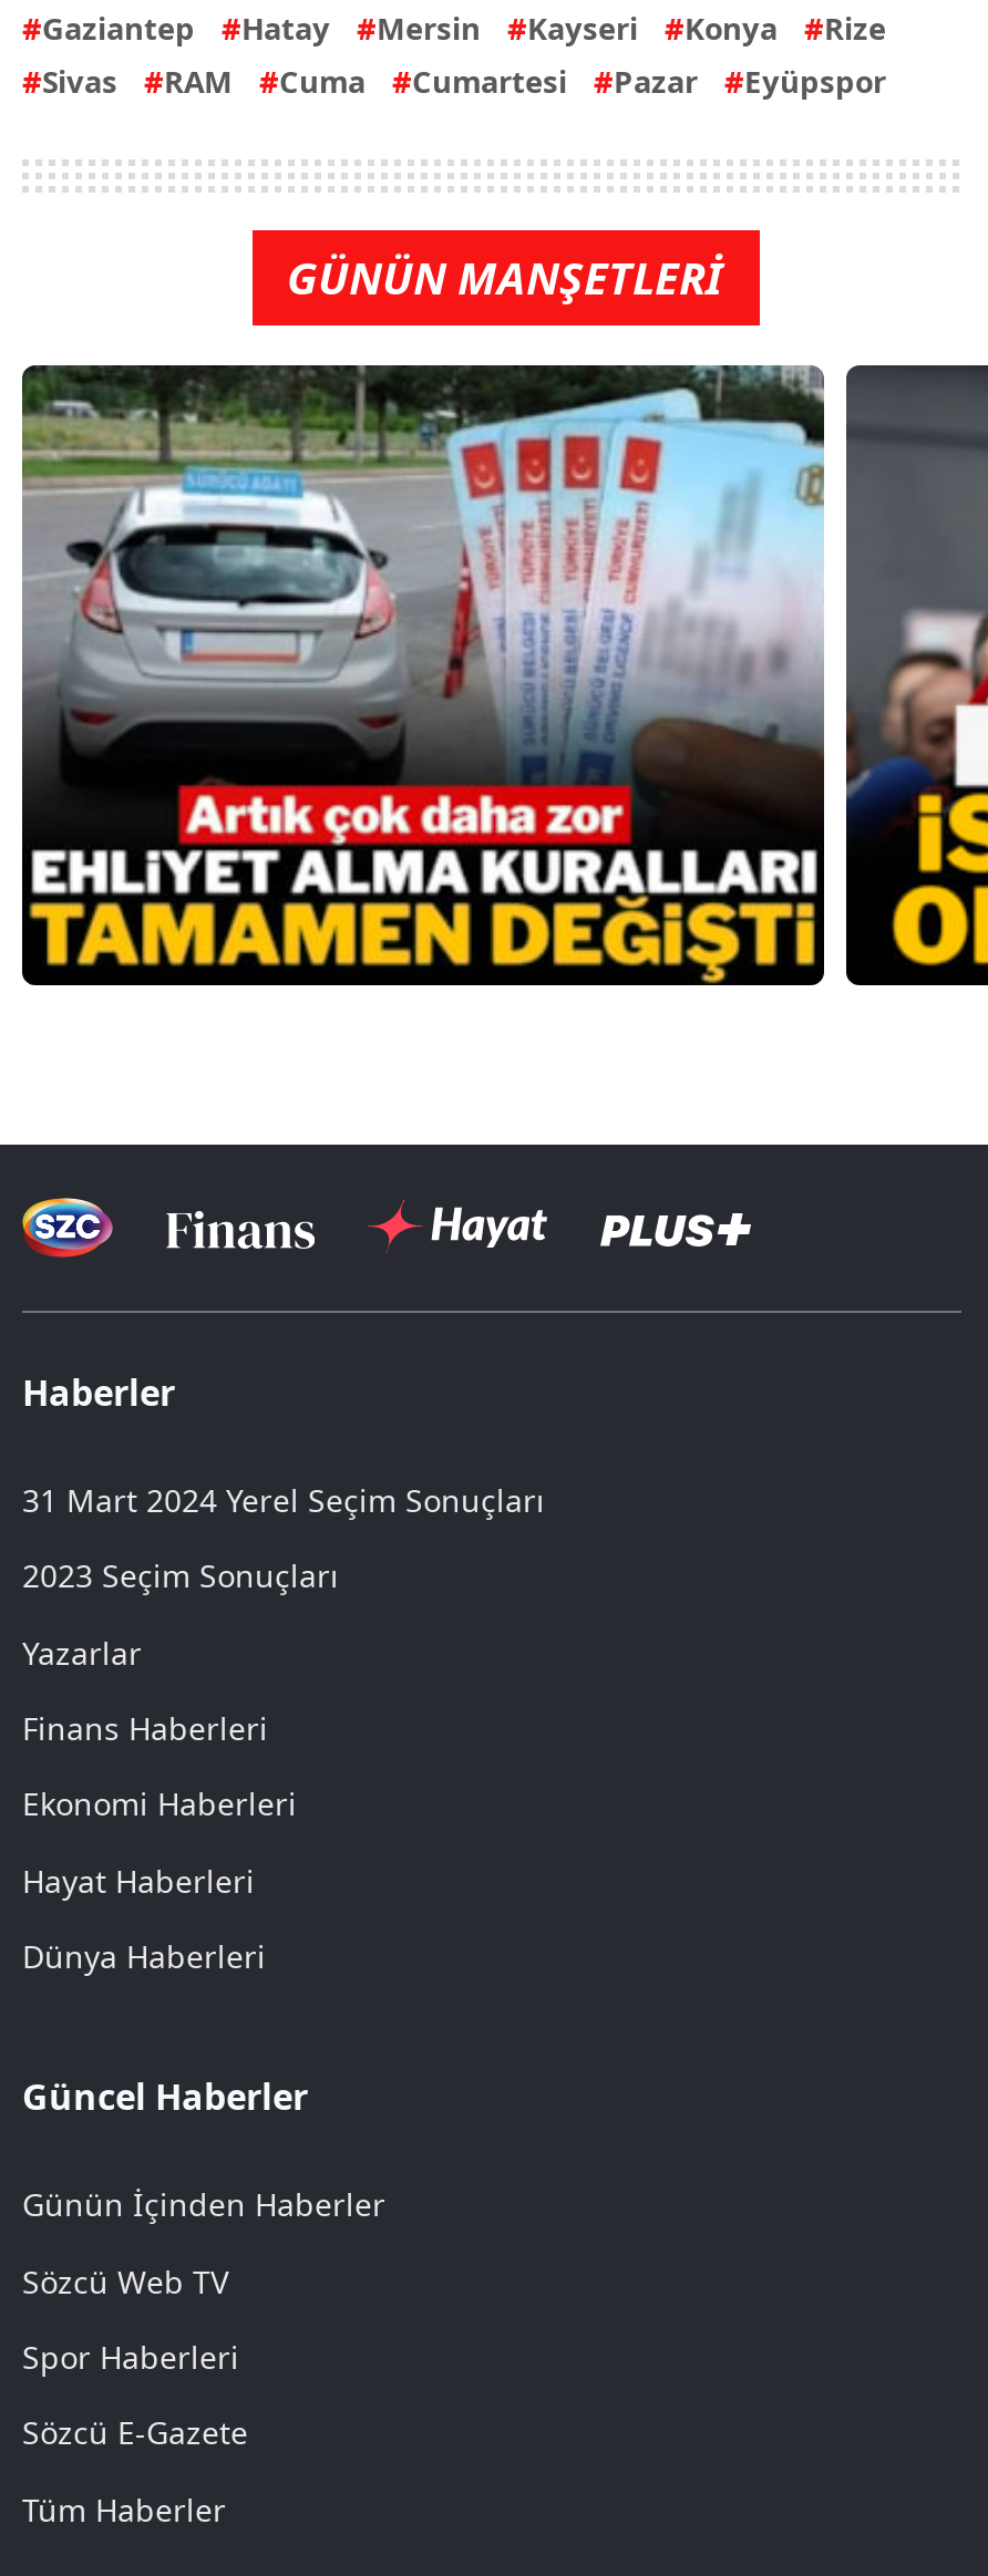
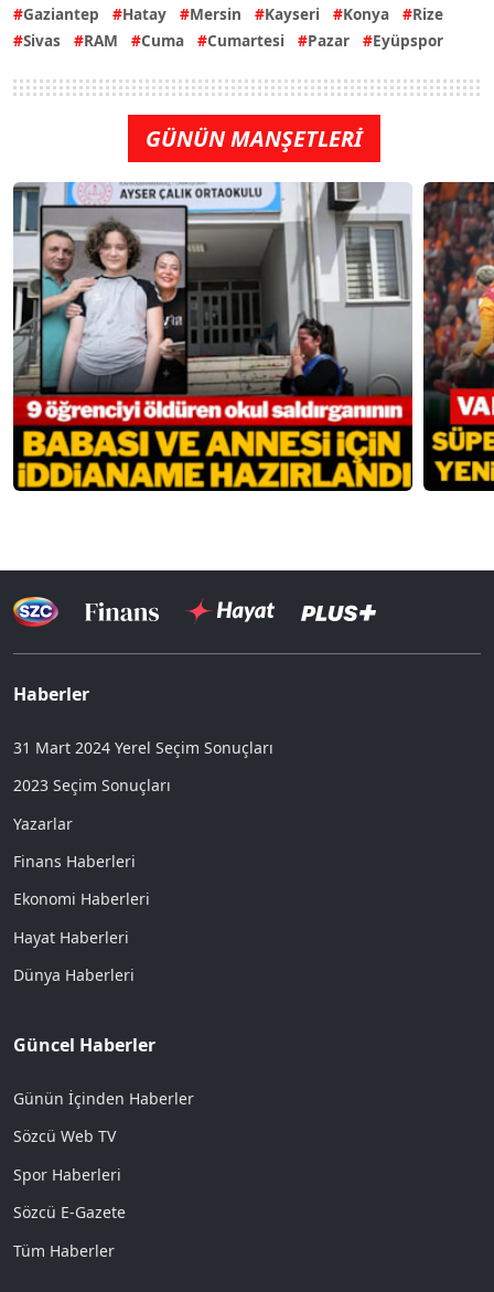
- [image]
+ [image]

- [image]
+ [image]
